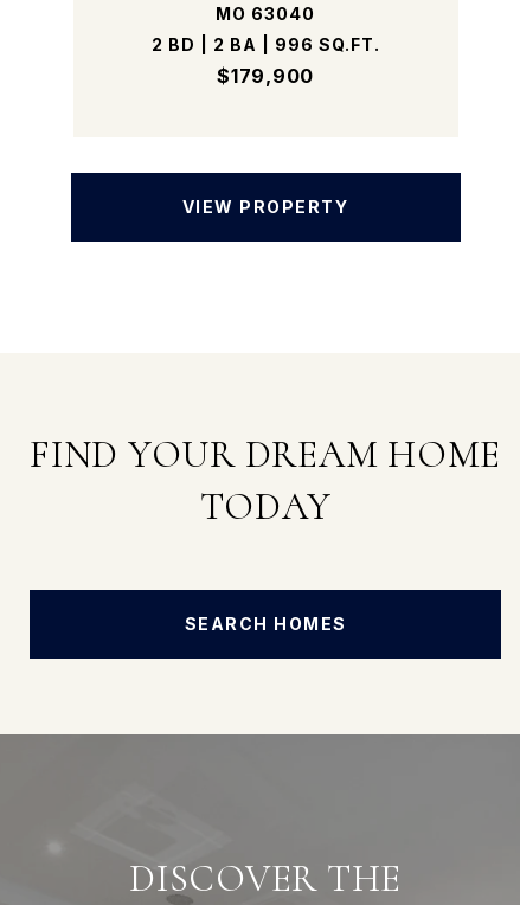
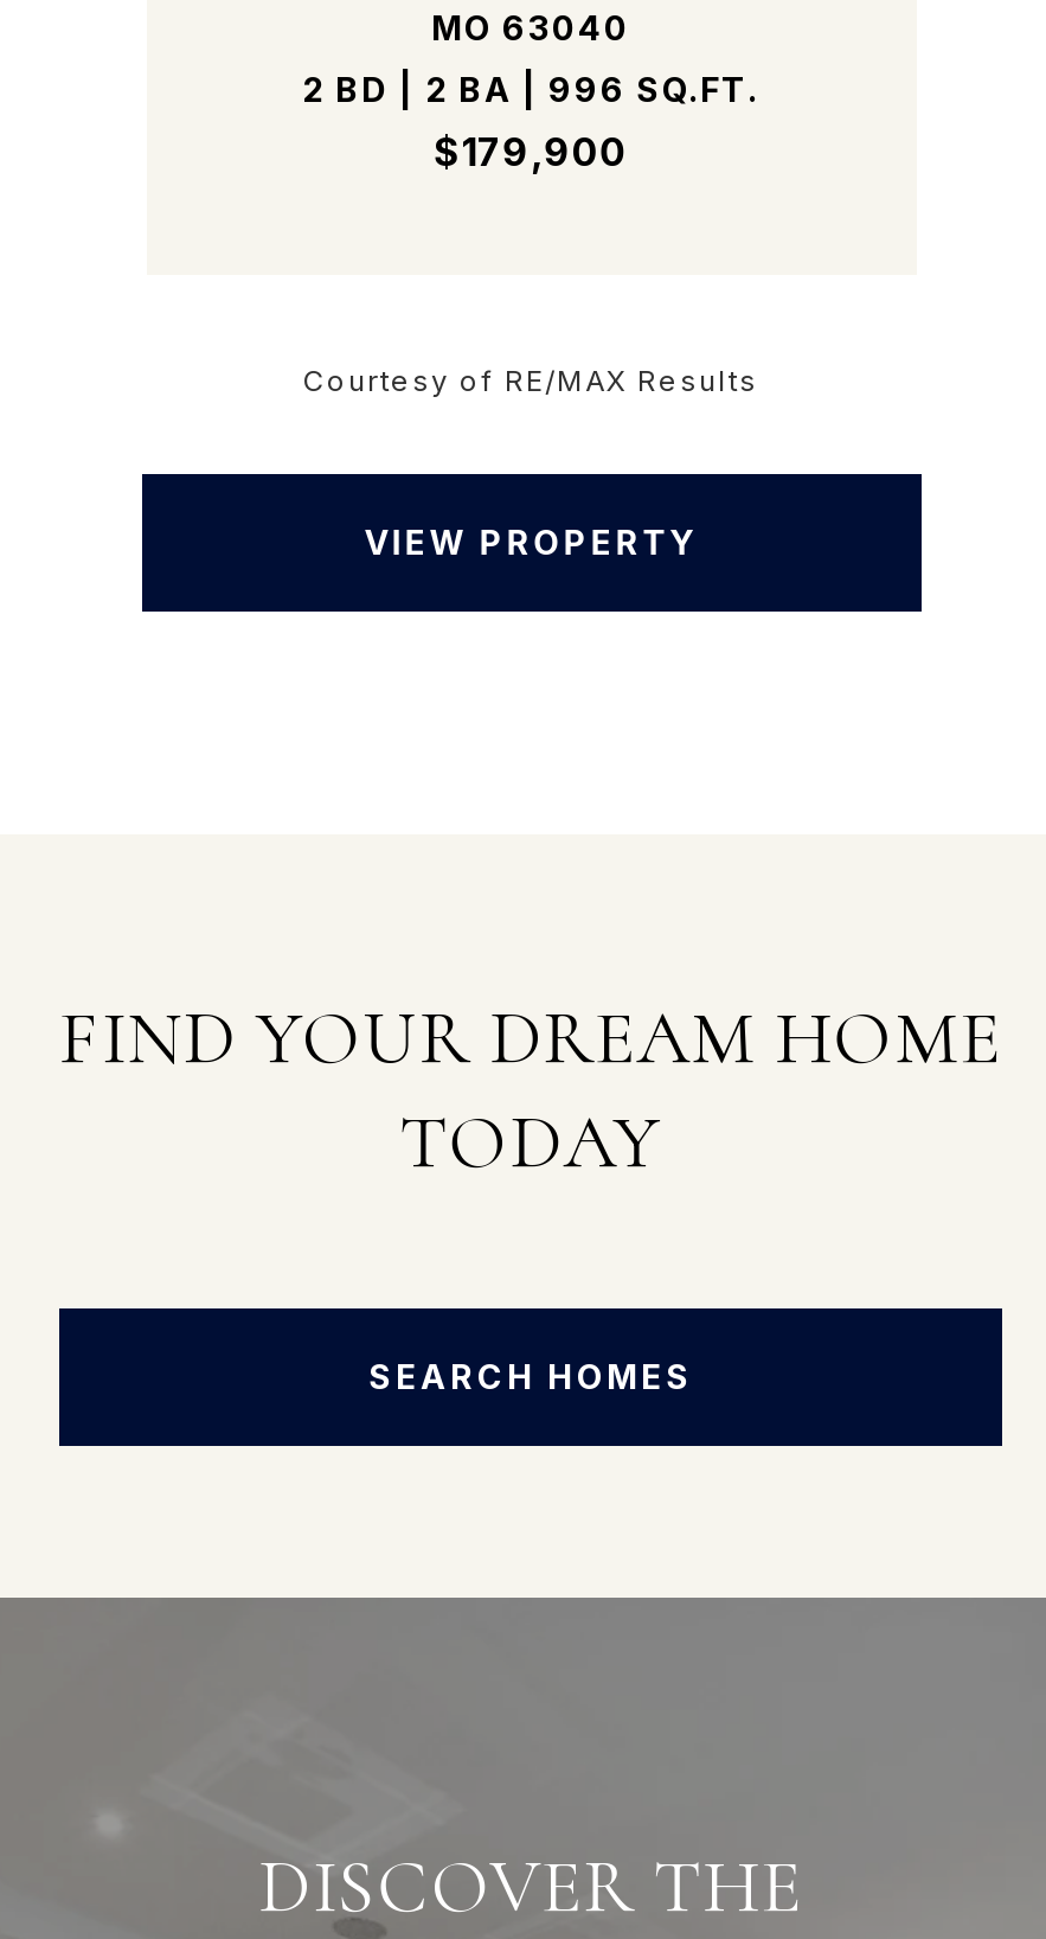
+ Courtesy of RE/MAX Results
